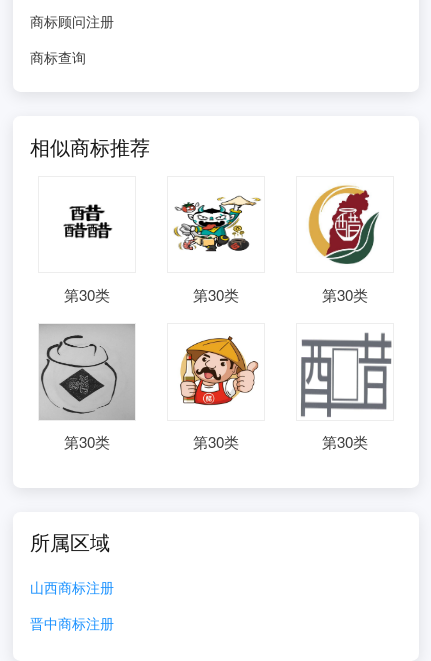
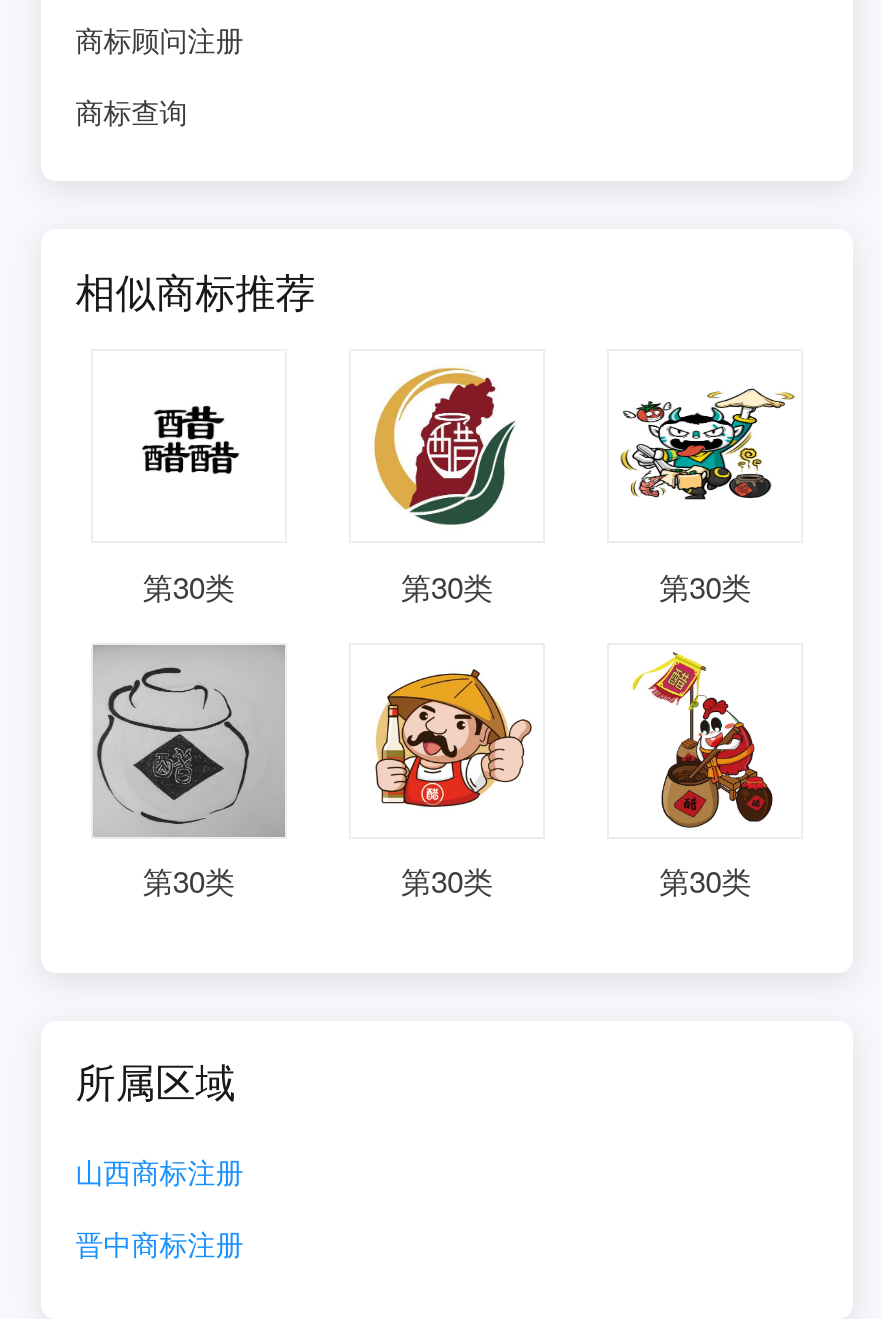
- [image]
+ [image]

- [image]
+ [image]

- [image]
+ [image]
